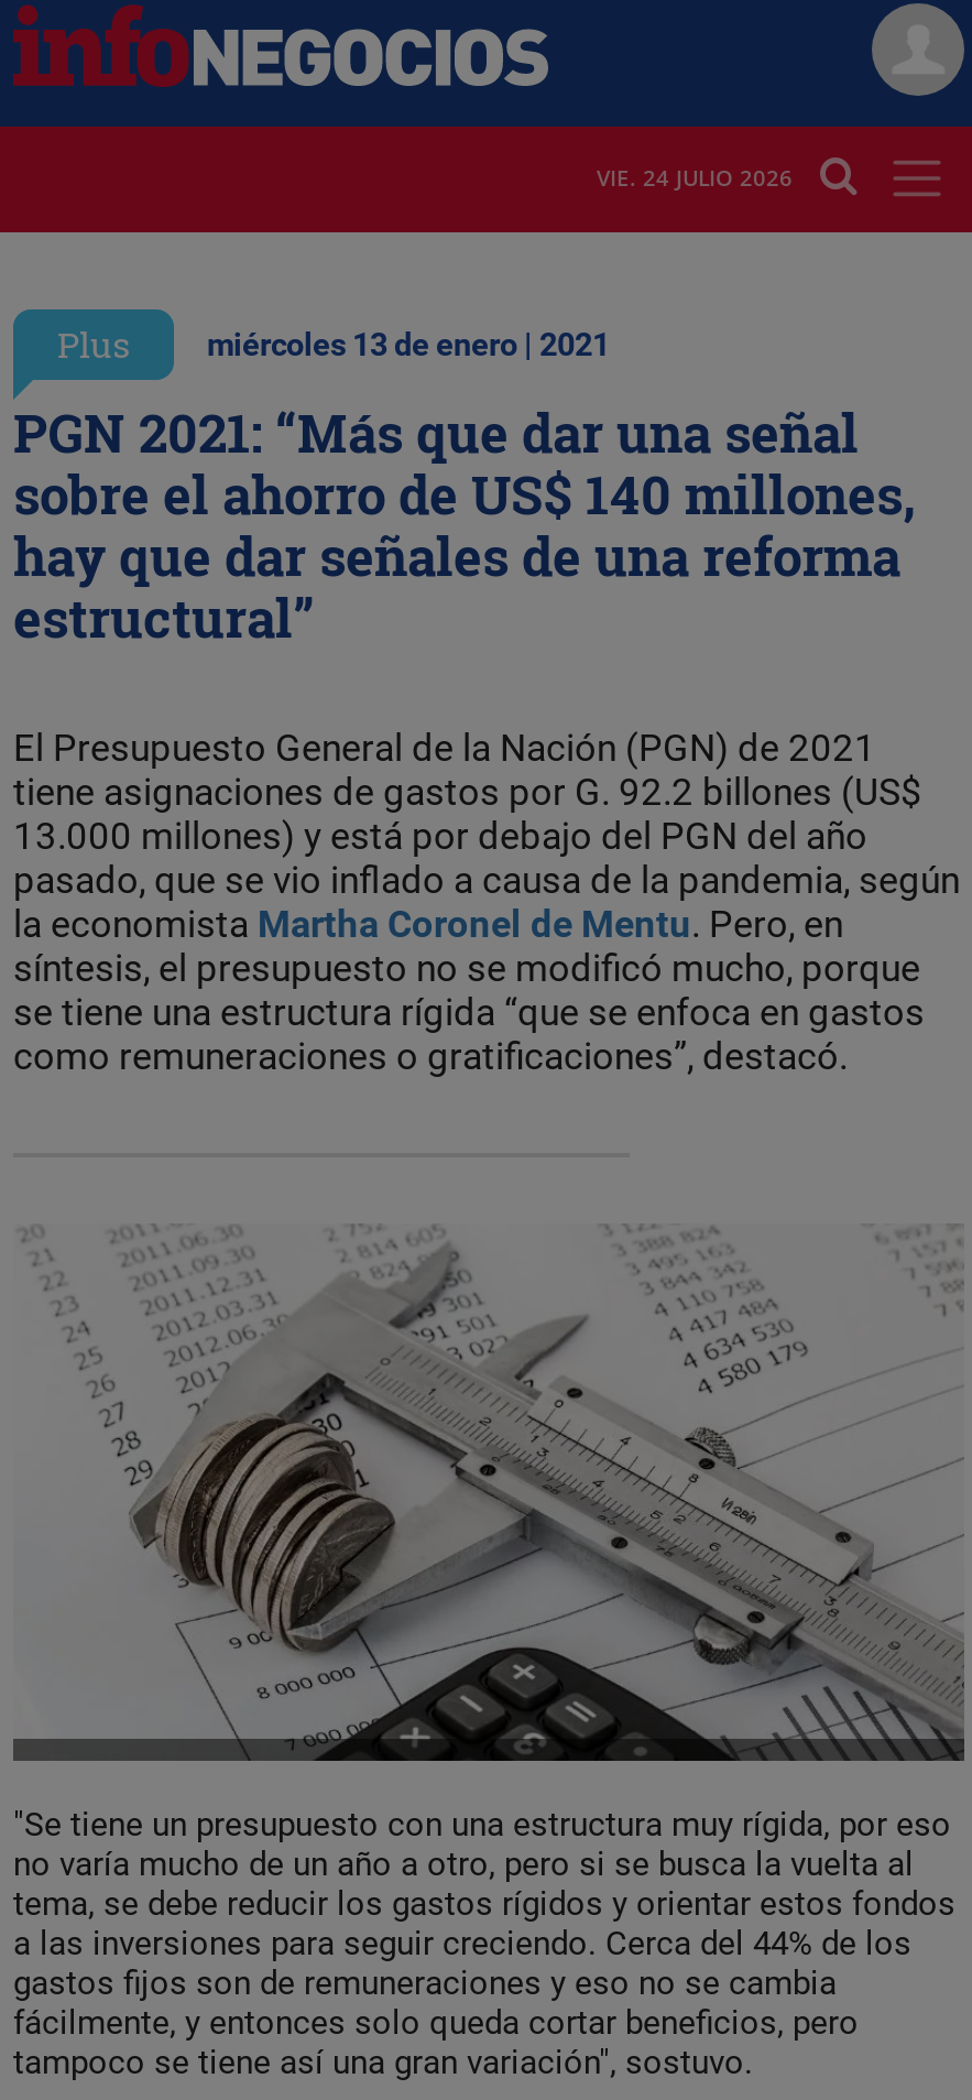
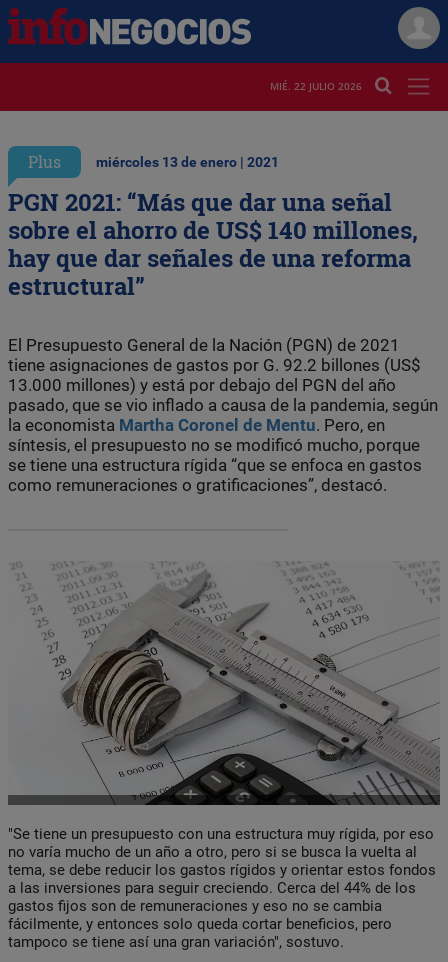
- VIE. 24 JULIO 2026
+ MIÉ. 22 JULIO 2026
